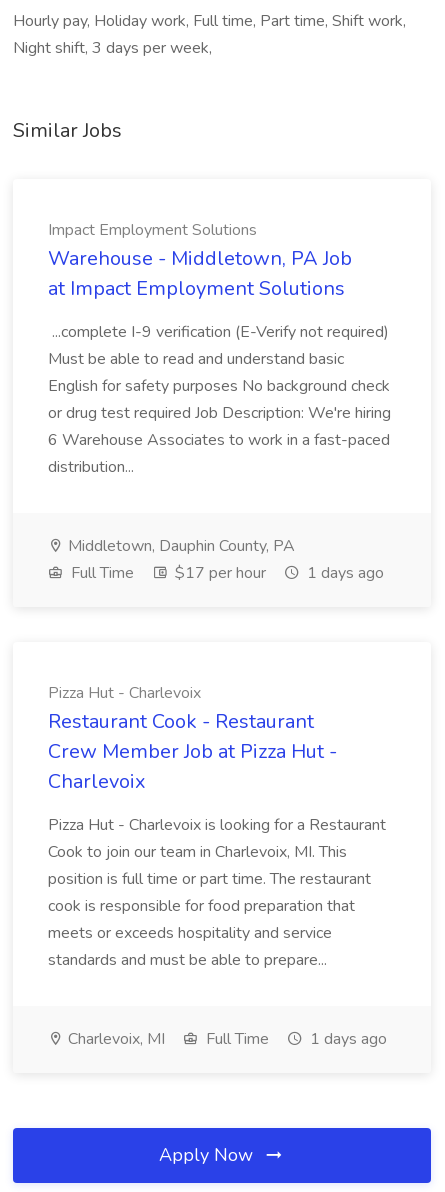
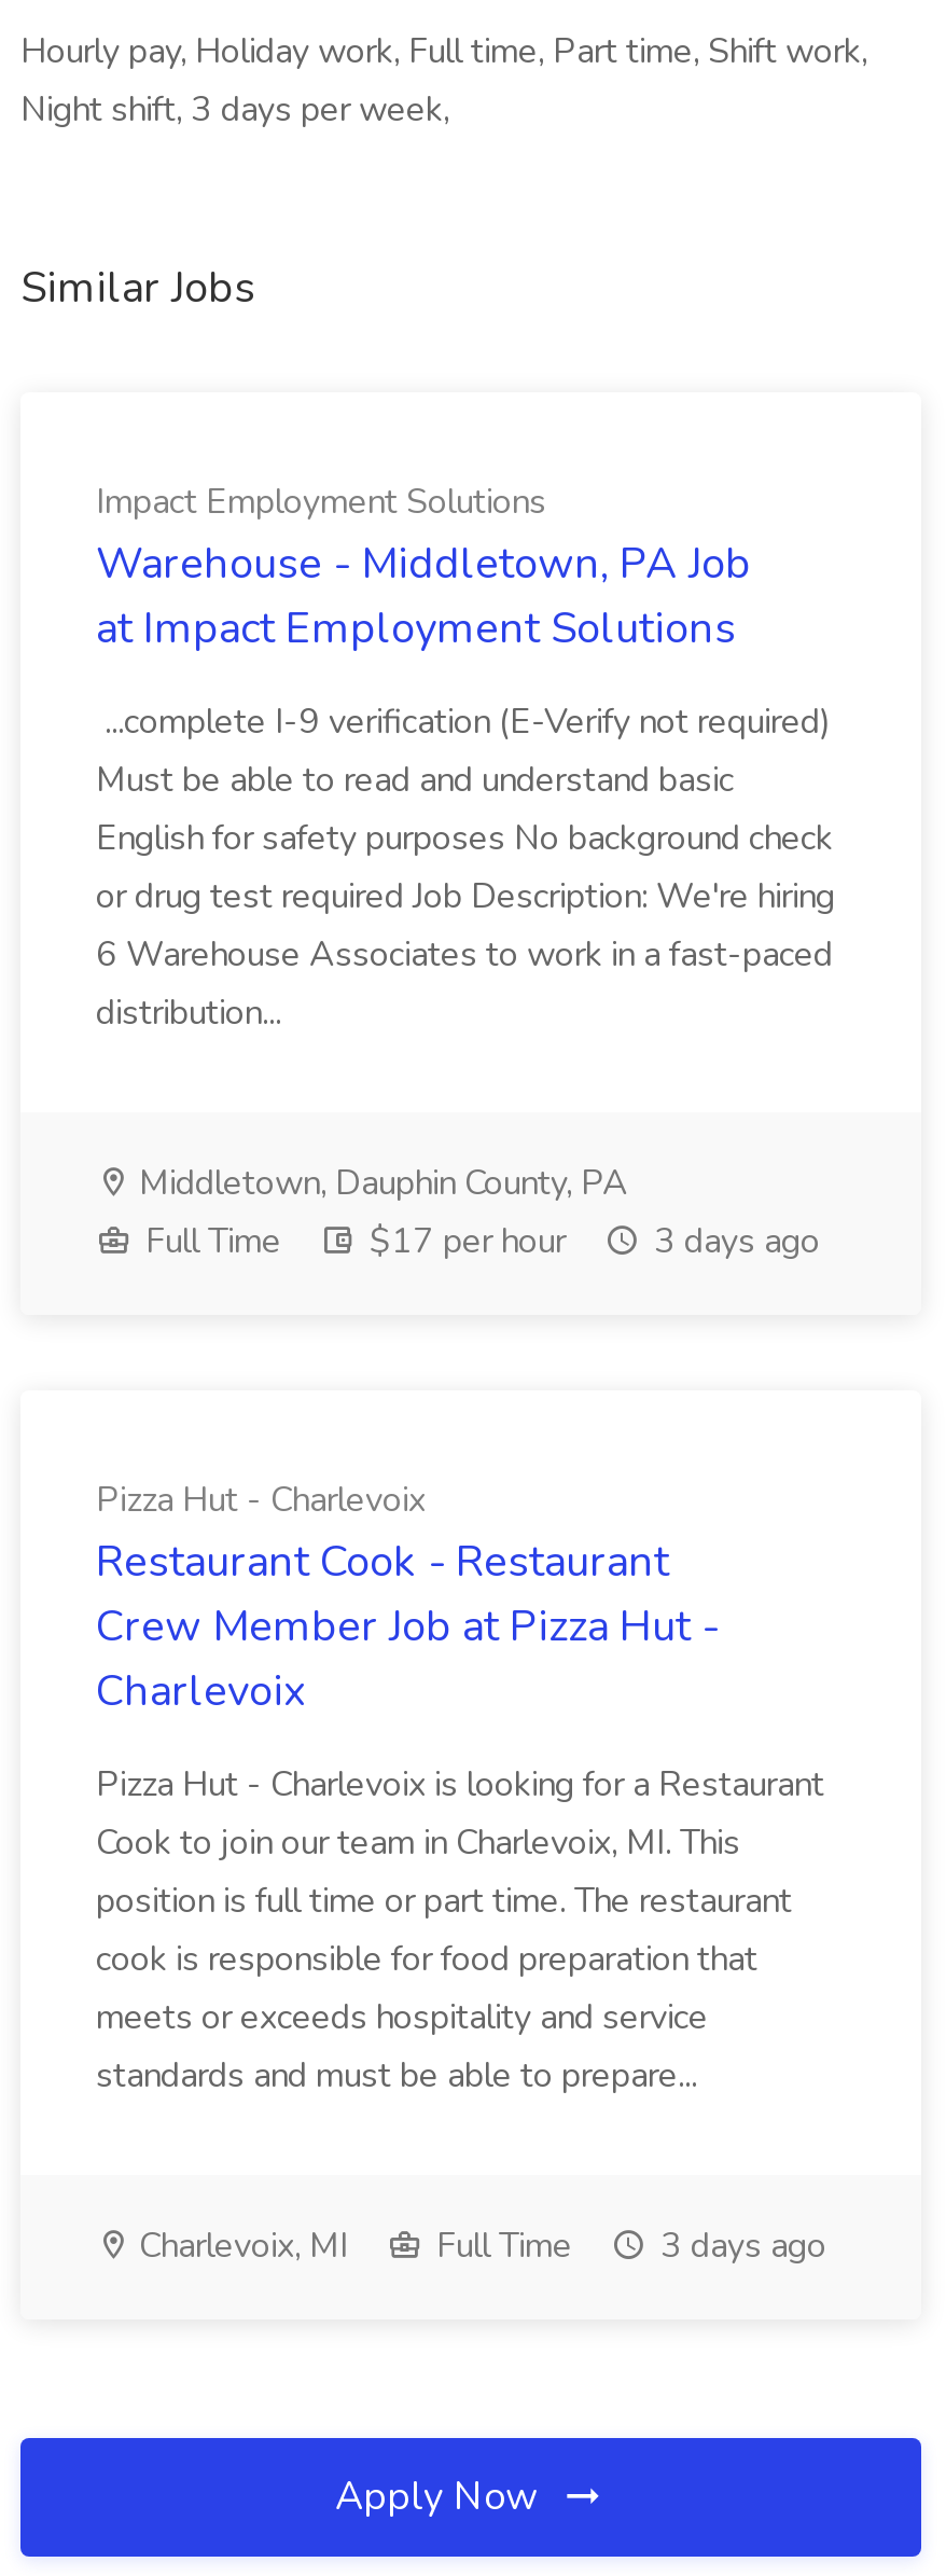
- Full Time $17 per hour 1 days ago
+ Full Time $17 per hour 3 days ago

- Charlevoix, MI Full Time 1 days ago
+ Charlevoix, MI Full Time 3 days ago
